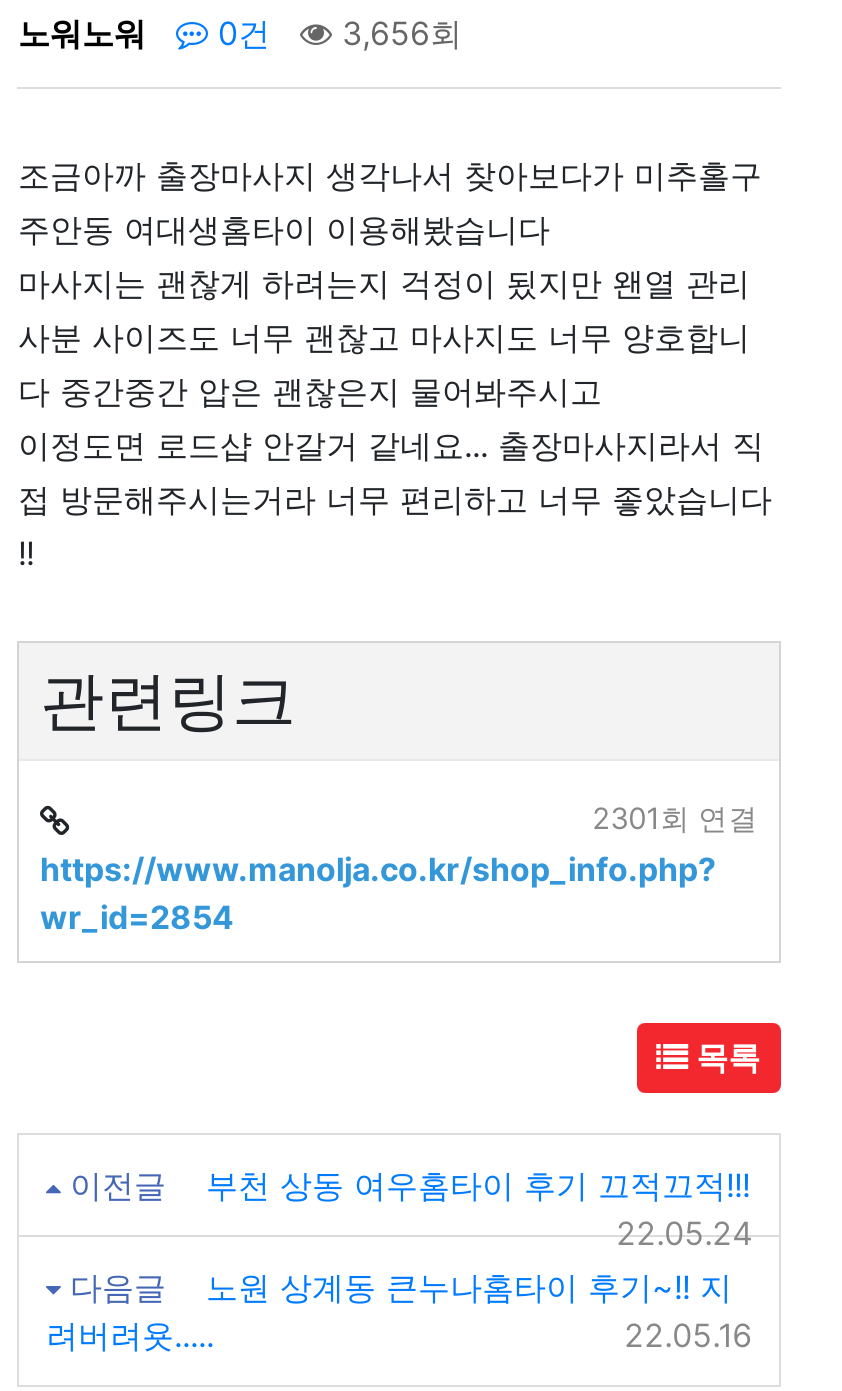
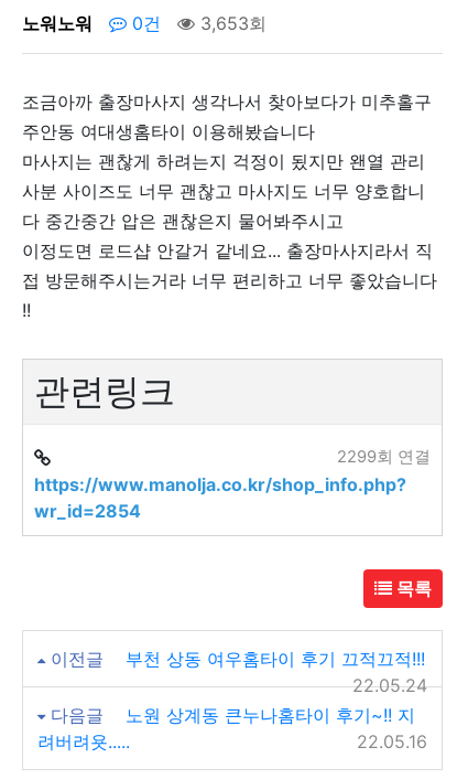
- 노워노워 0건 3,656회
+ 노워노워 0건 3,653회

- 2301회 연결
+ 2299회 연결
